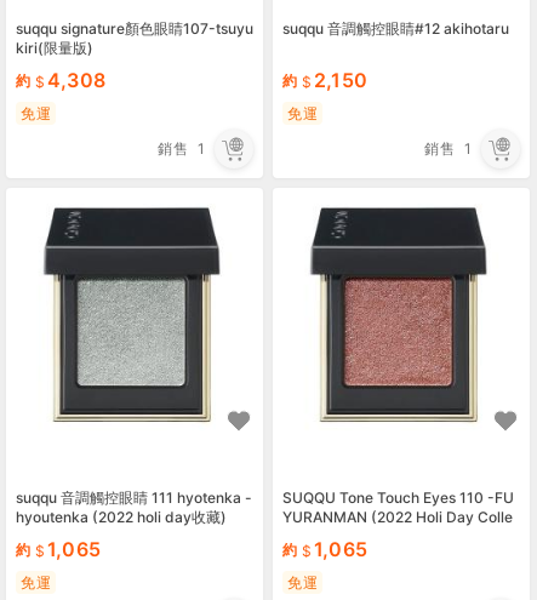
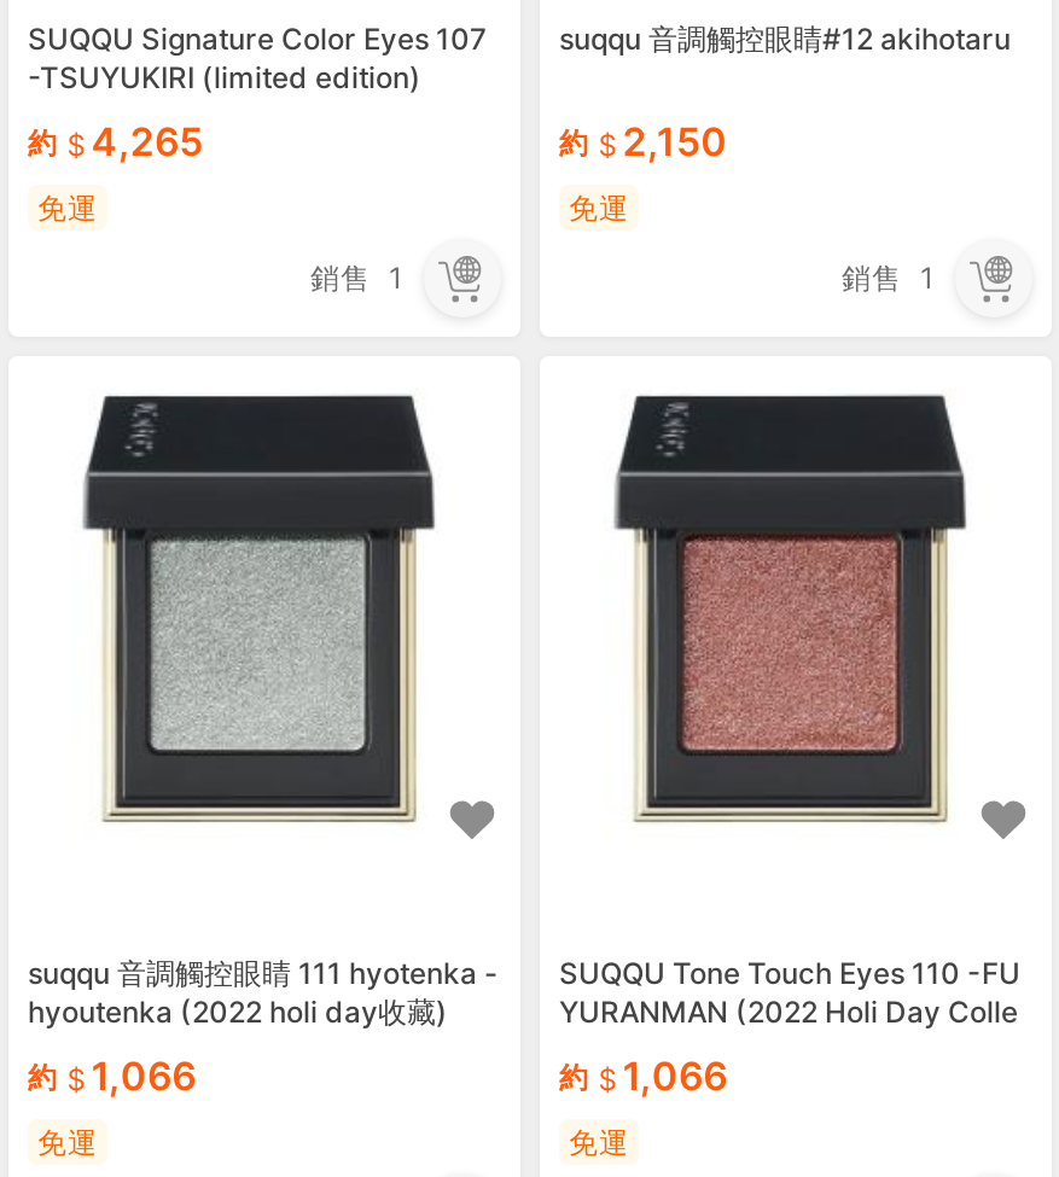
- suqqu signature顏色眼睛107-tsuyu
- kiri(限量版)
+ SUQQU Signature Color Eyes 107
+ -TSUYUKIRI (limited edition)

- 約 4,308
+ 約 4,265

- 約 1,065
+ 約 1,066

- 約 1,065
+ 約 1,066
